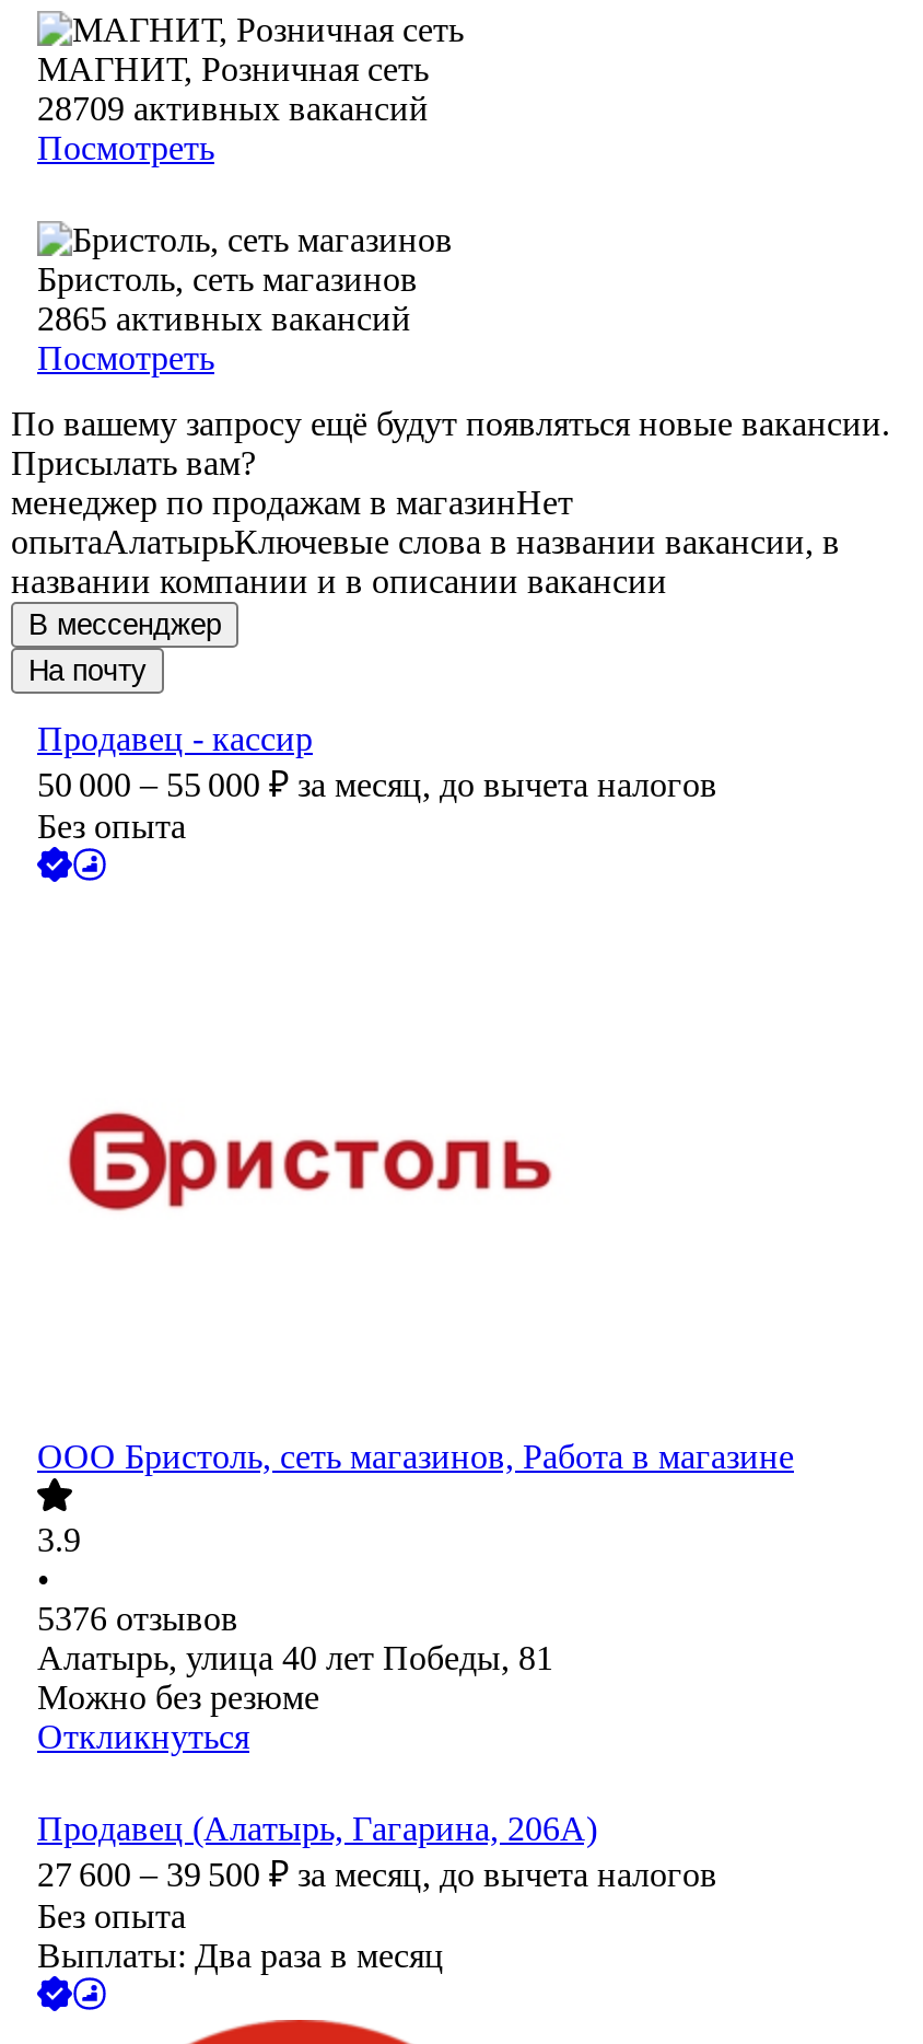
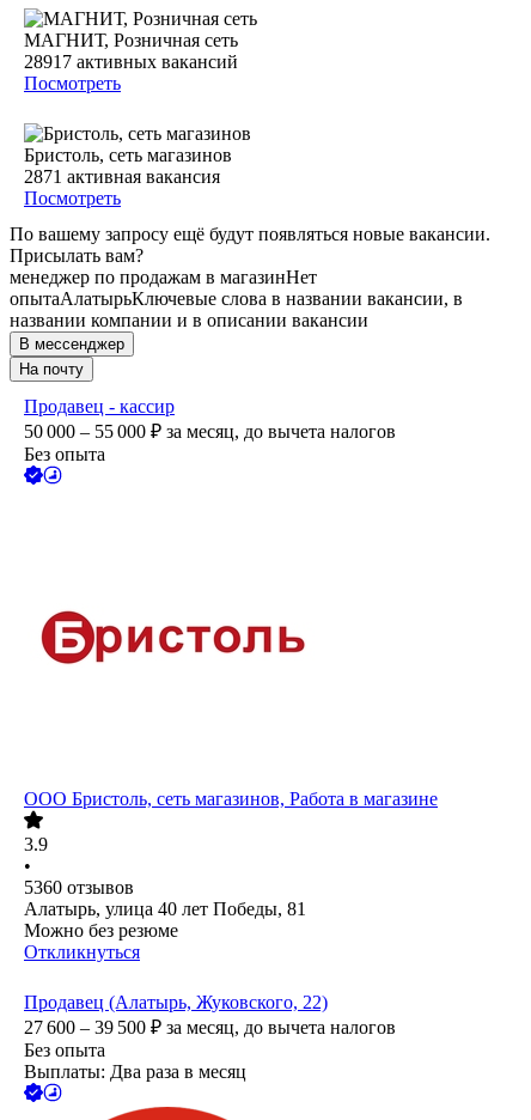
- 28709 активных вакансий
+ 28917 активных вакансий

- 2865 активных вакансий
+ 2871 активная вакансия

- 5376 отзывов
+ 5360 отзывов

- Продавец (Алатырь, Гагарина, 206А)
+ Продавец (Алатырь, Жуковского, 22)
